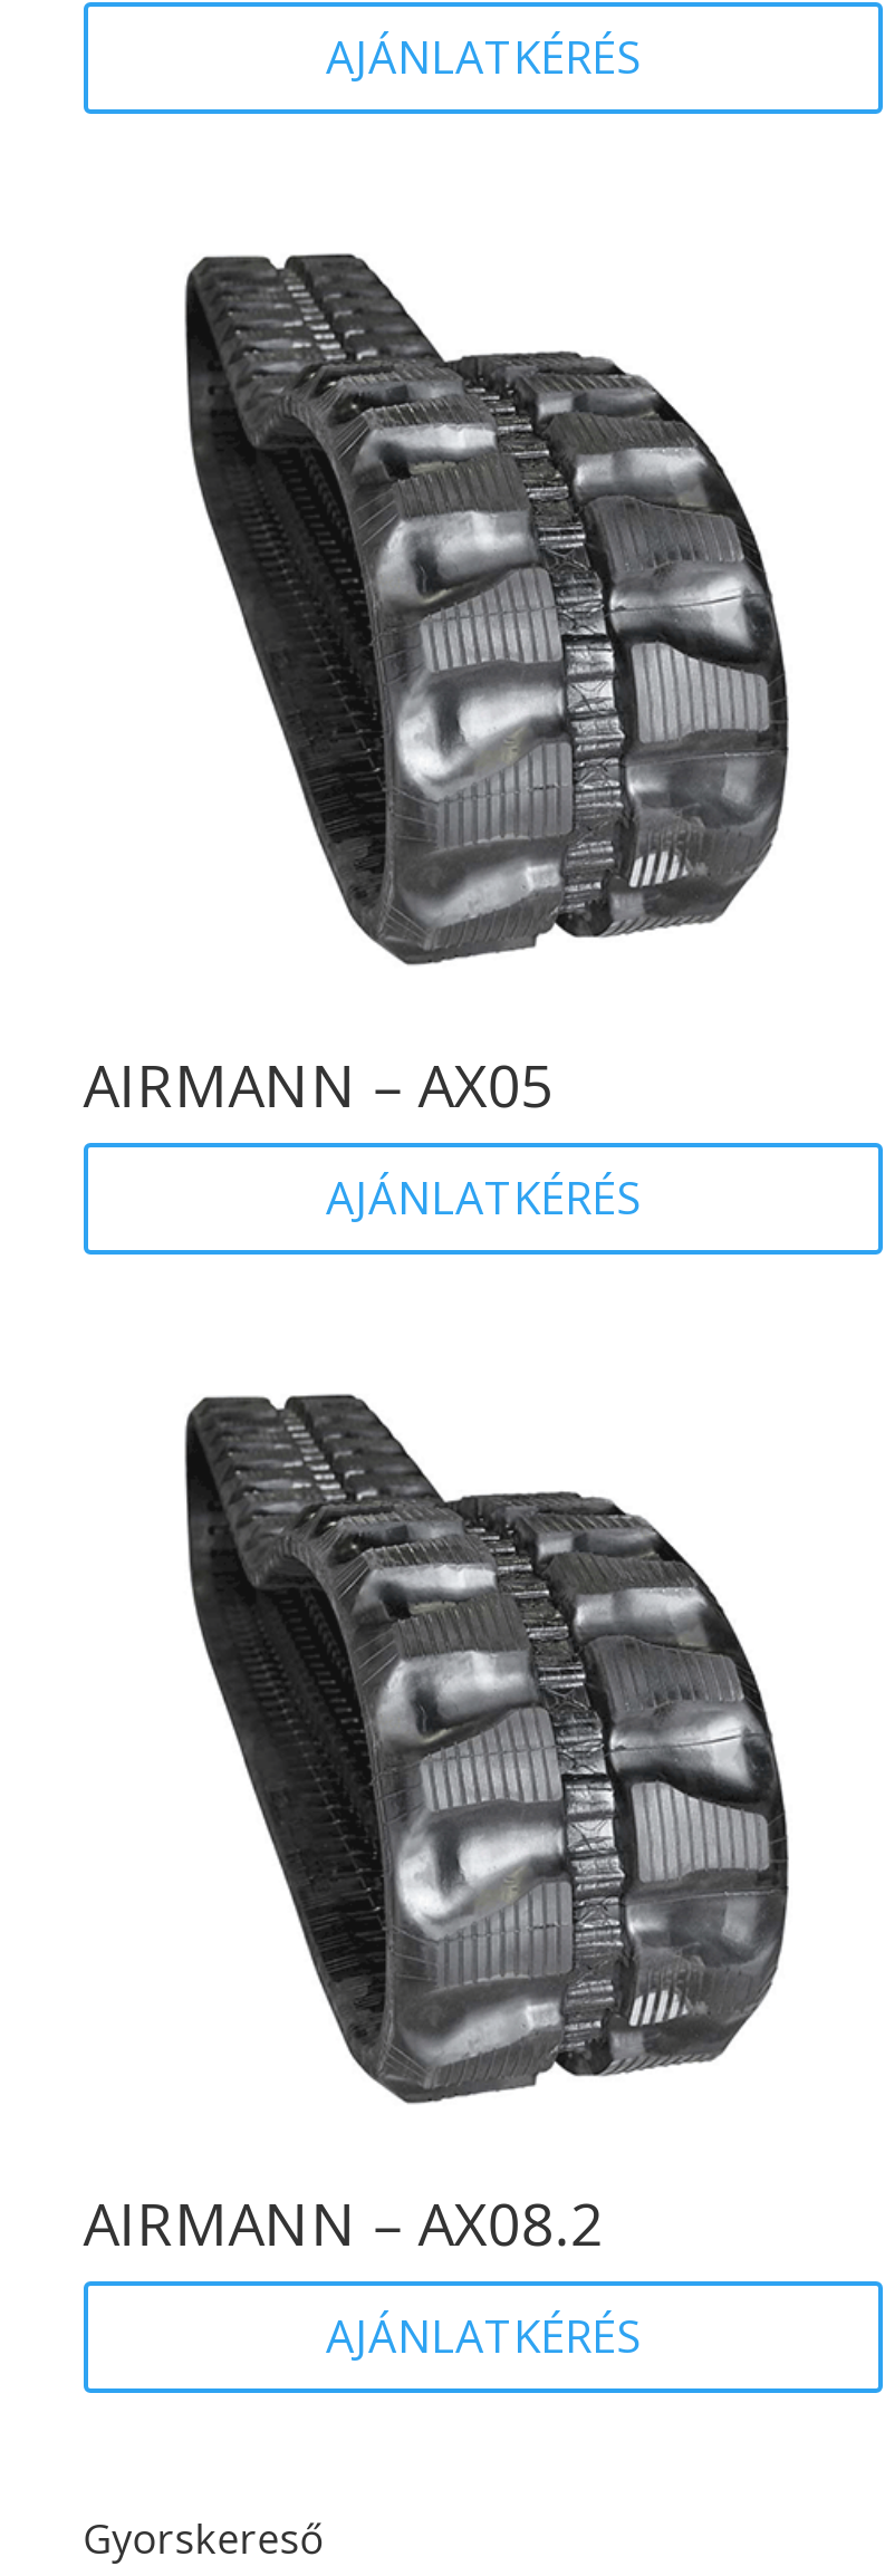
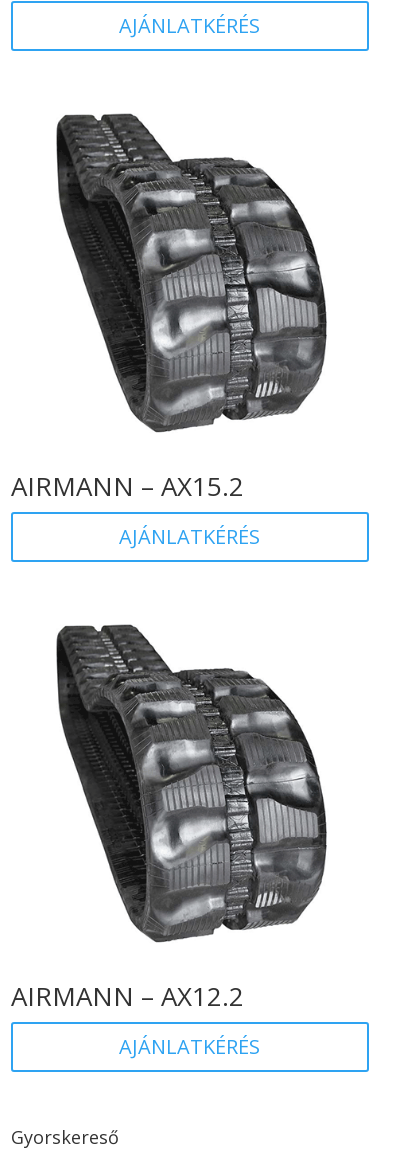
- AIRMANN – AX05
+ AIRMANN – AX15.2

- AIRMANN – AX08.2
+ AIRMANN – AX12.2
